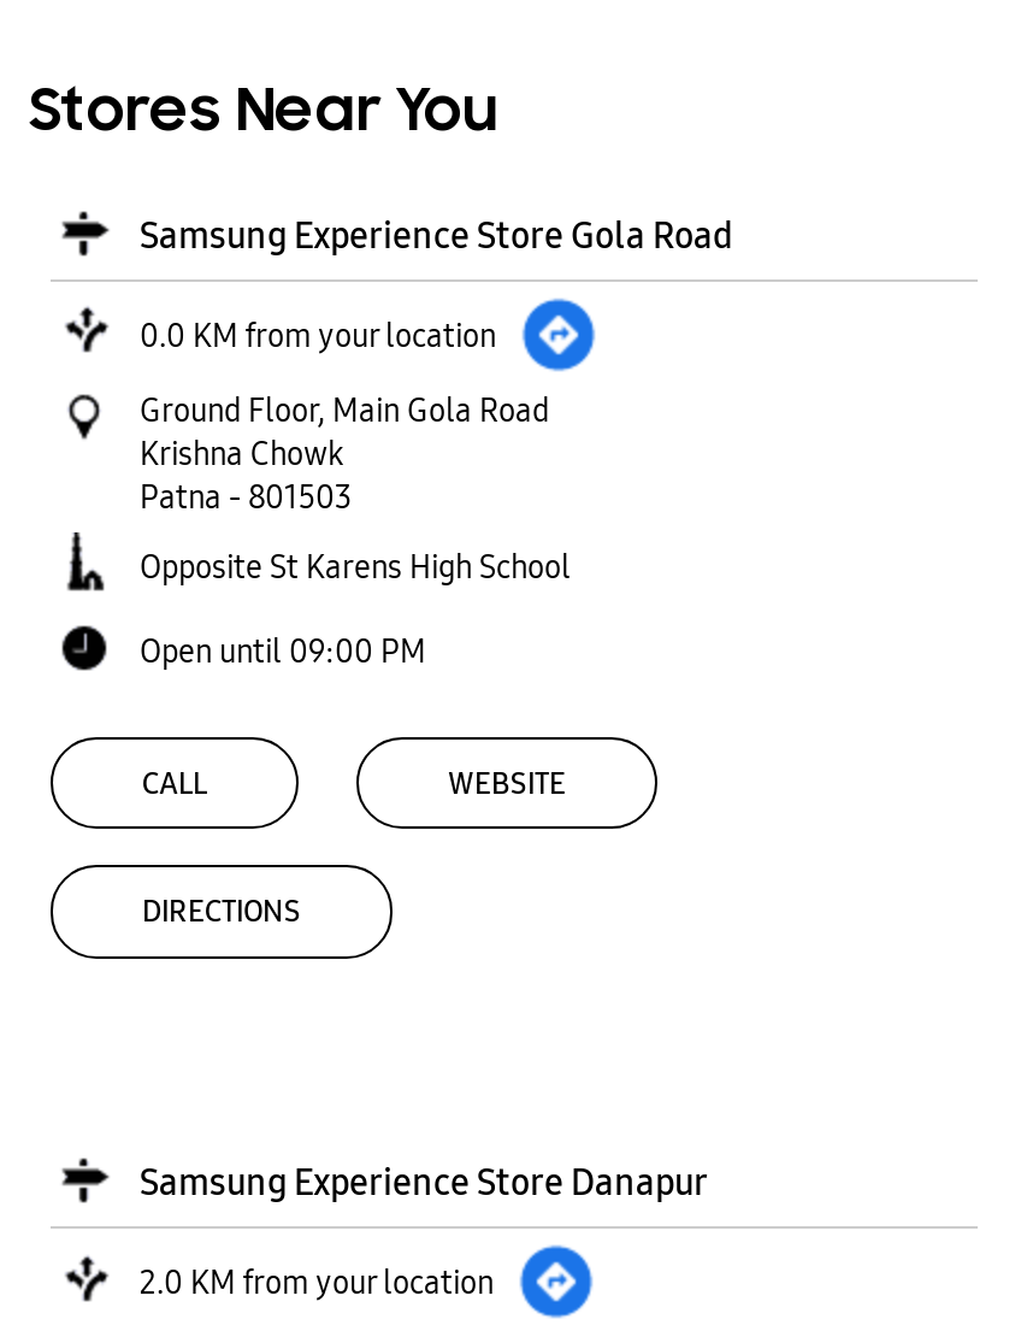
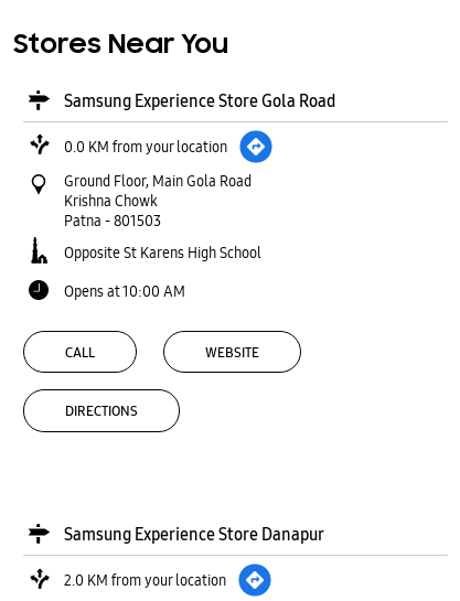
- Open until 09:00 PM
+ Opens at 10:00 AM
